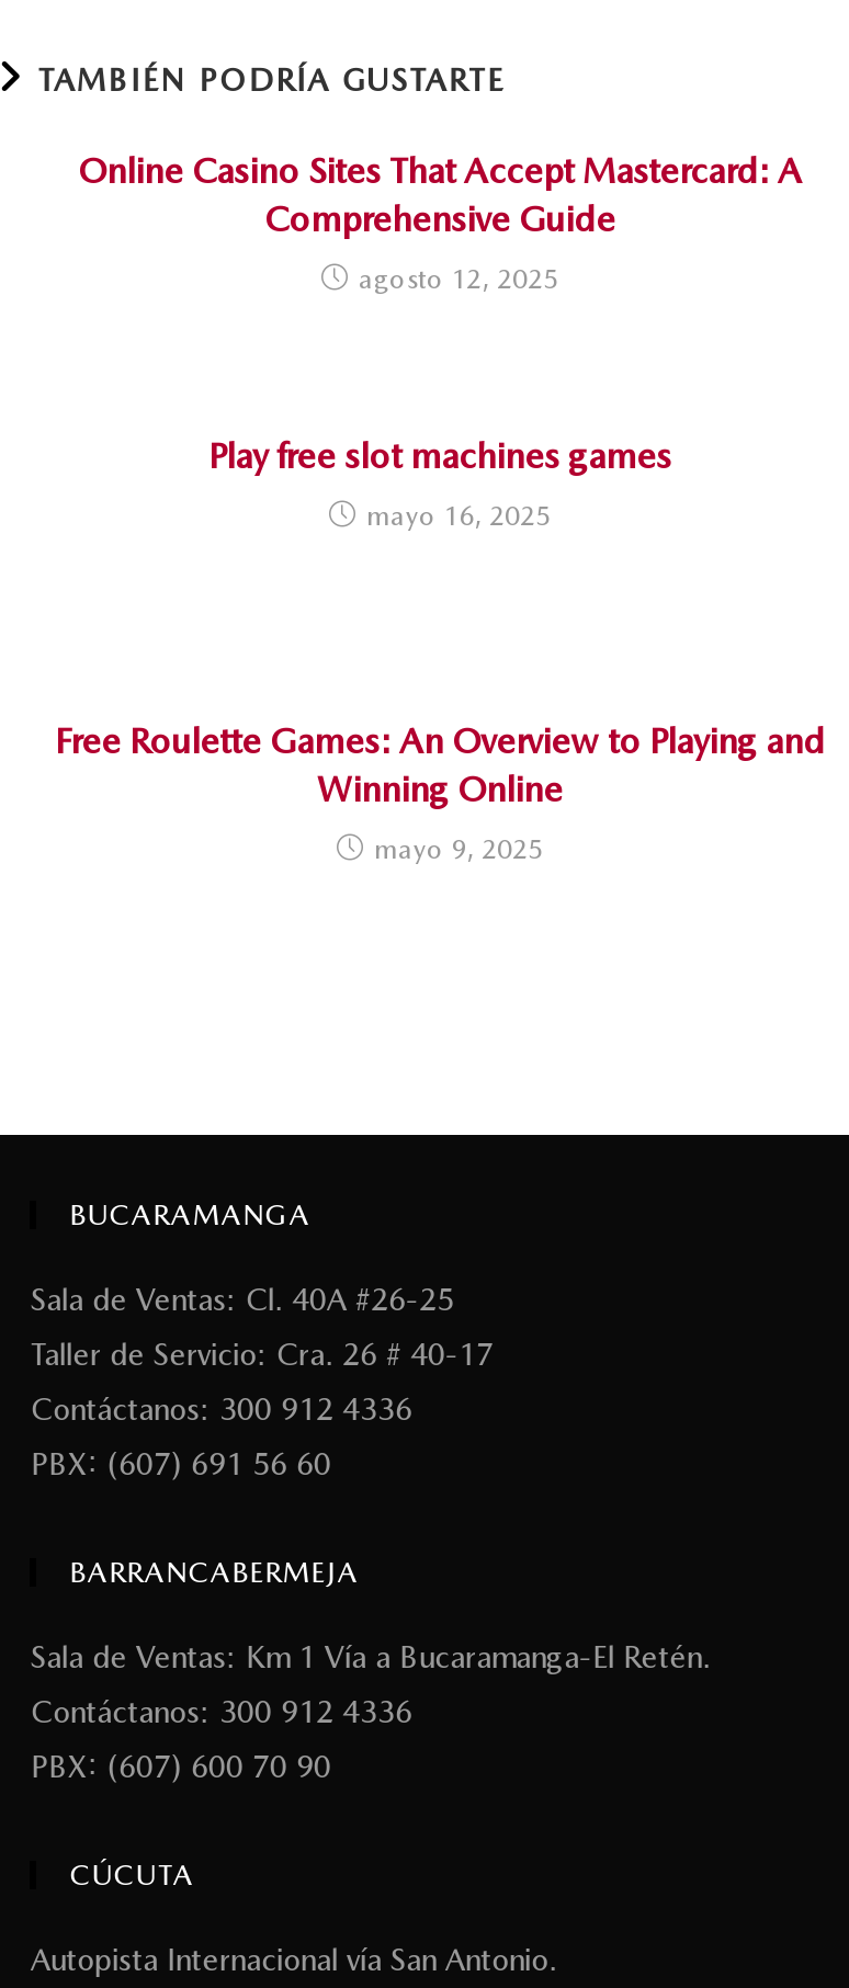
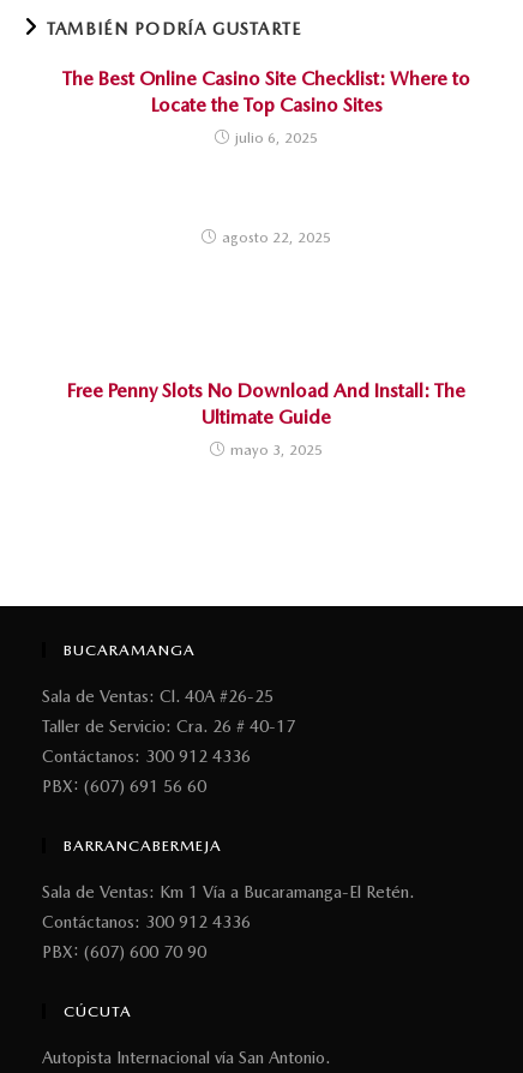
- Online Casino Sites That Accept Mastercard: A
- Comprehensive Guide
- agosto 12, 2025
+ The Best Online Casino Site Checklist: Where to
+ Locate the Top Casino Sites
+ julio 6, 2025

- Play free slot machines games
- mayo 16, 2025
+ agosto 22, 2025

- Free Roulette Games: An Overview to Playing and
- Winning Online
- mayo 9, 2025
+ Free Penny Slots No Download And Install: The
+ Ultimate Guide
+ mayo 3, 2025
